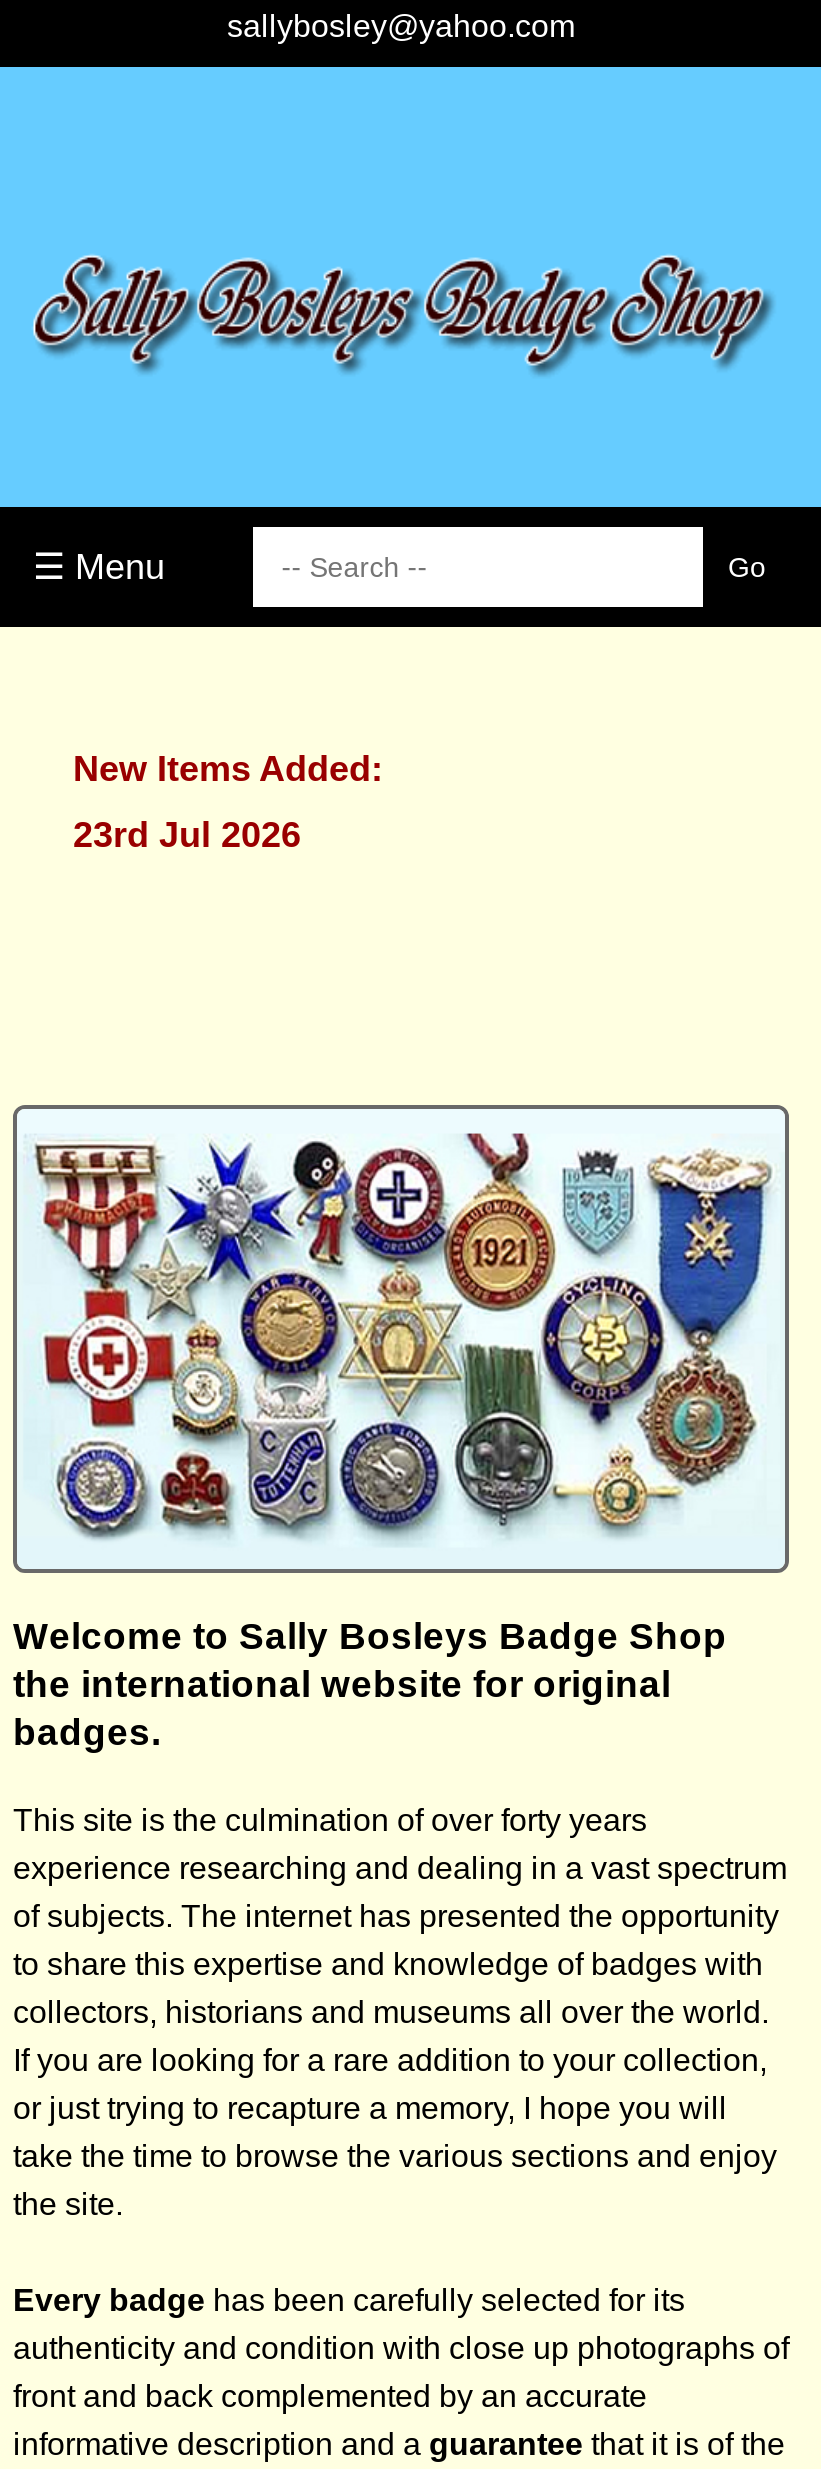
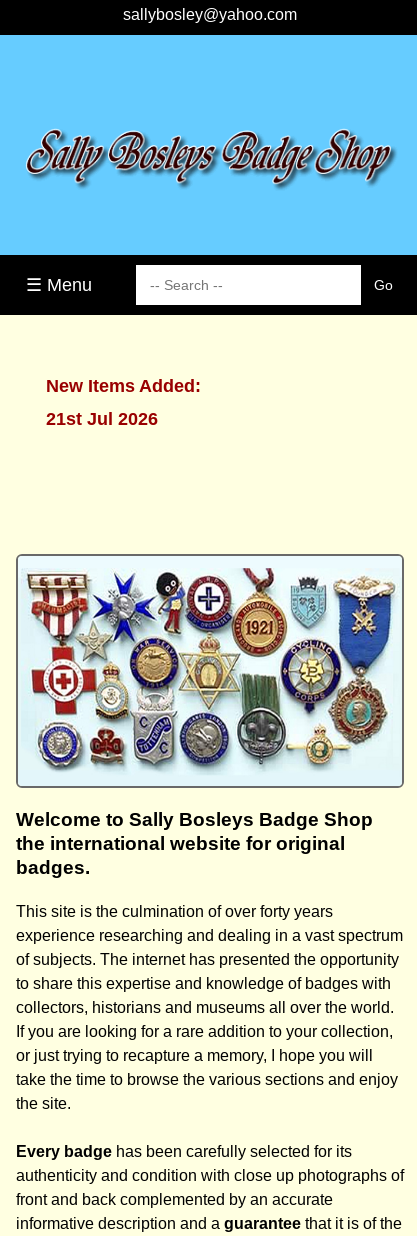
- 23rd Jul 2026
+ 21st Jul 2026
